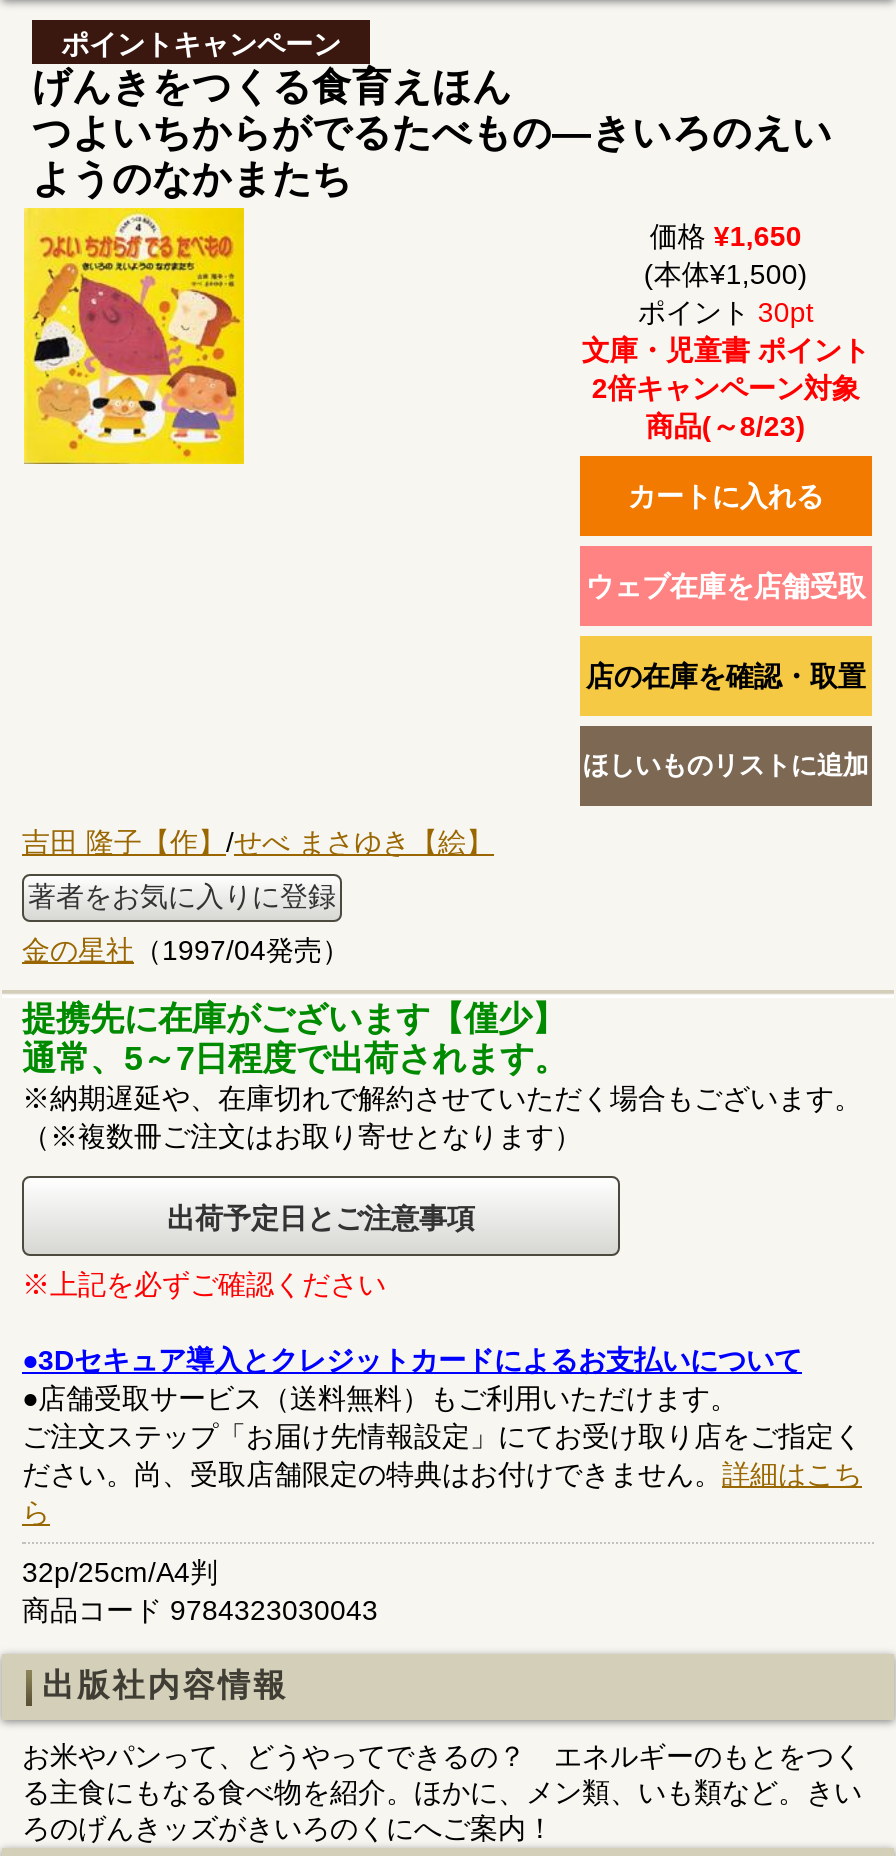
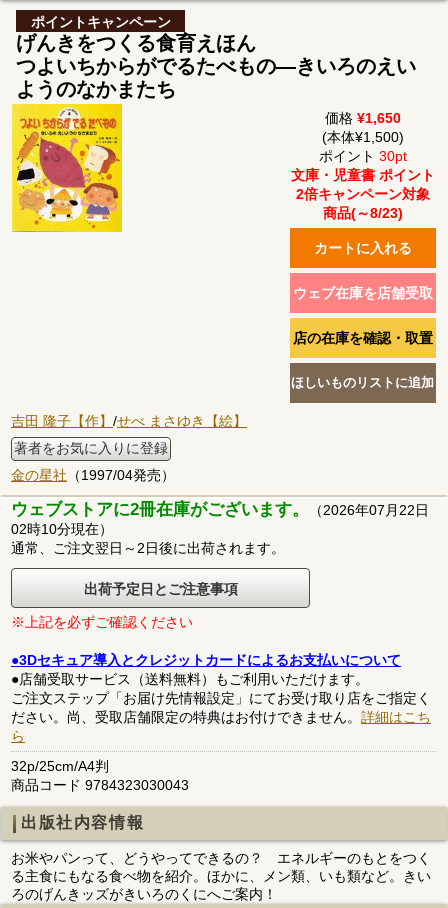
- 提携先に在庫がございます【僅少】
- 通常、5～7日程度で出荷されます。
- ※納期遅延や、在庫切れで解約させていただく場合もございます。
- （※複数冊ご注文はお取り寄せとなります）
+ ウェブストアに2冊在庫がございます。（2026年07月22日
+ 02時10分現在）
+ 通常、ご注文翌日～2日後に出荷されます。
